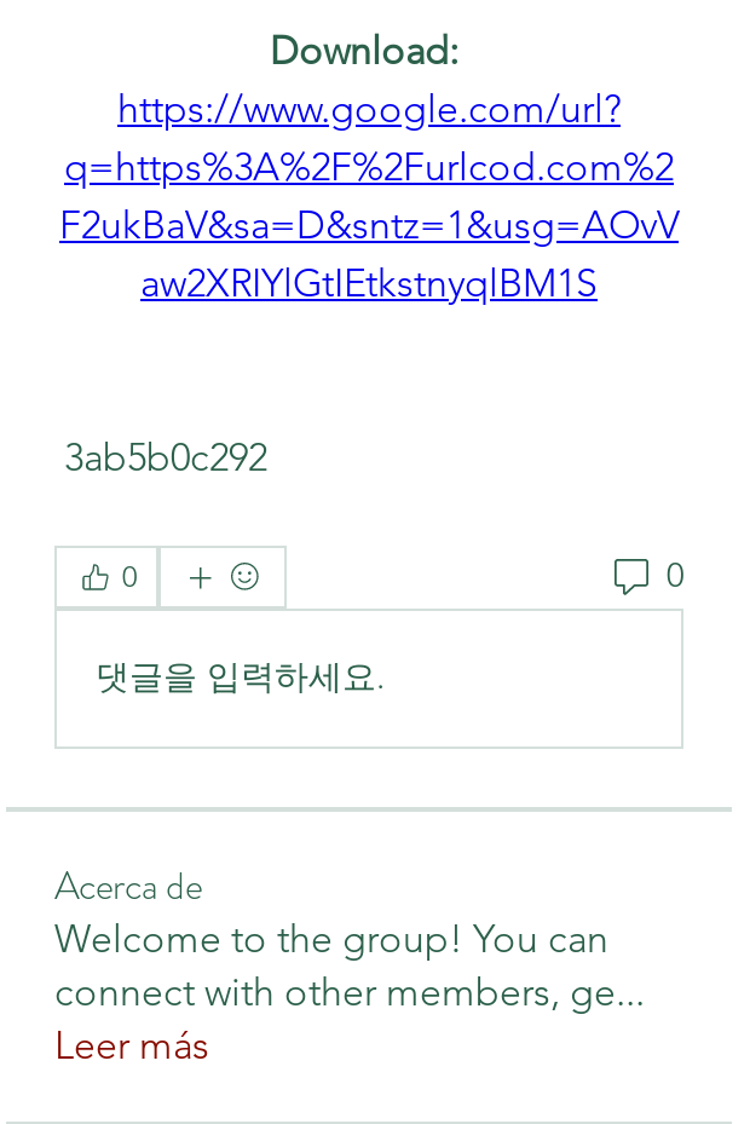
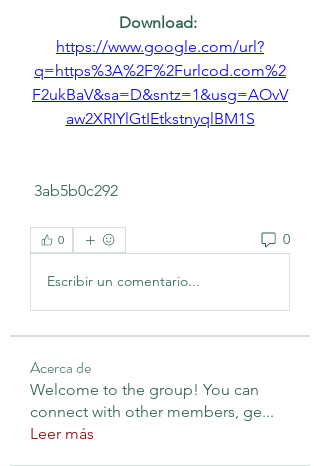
- 댓글을 입력하세요.
+ Escribir un comentario...
